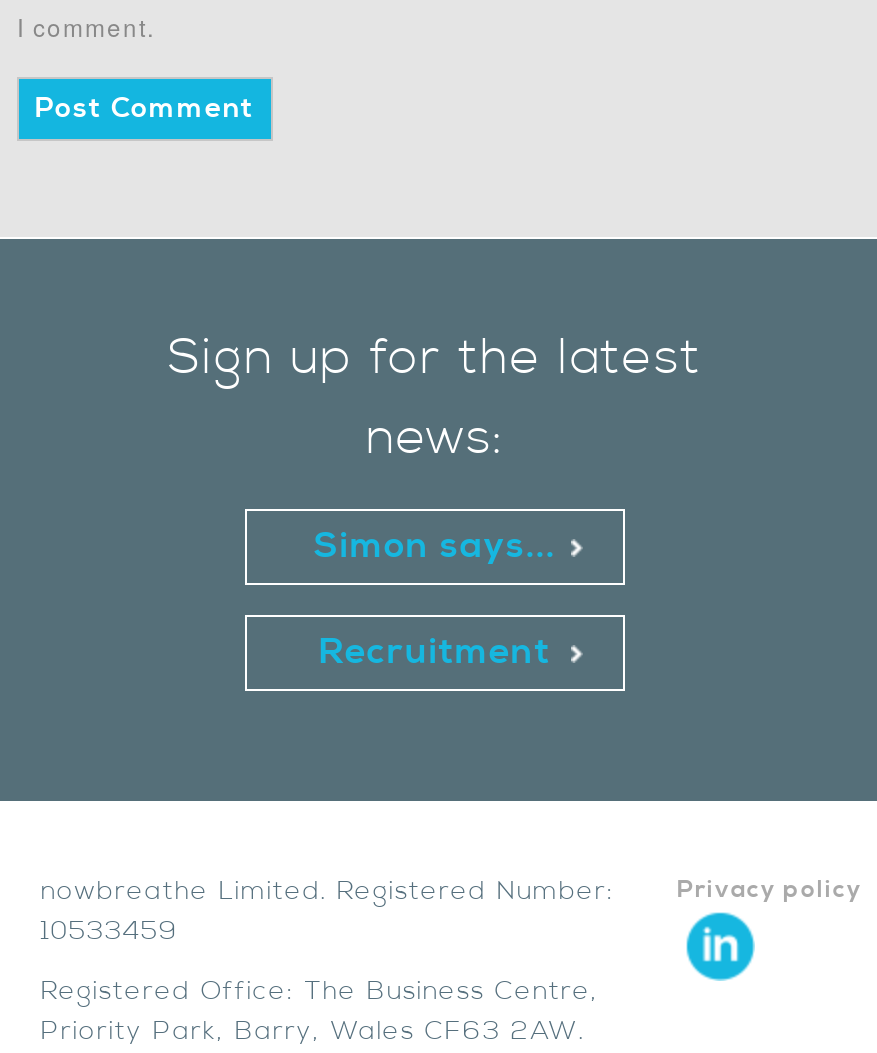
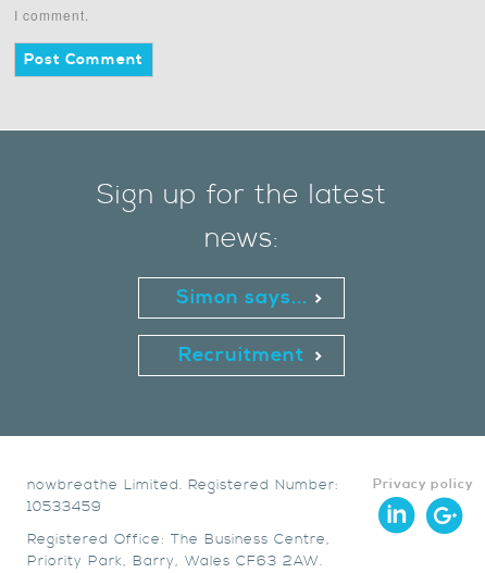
+ [image]
